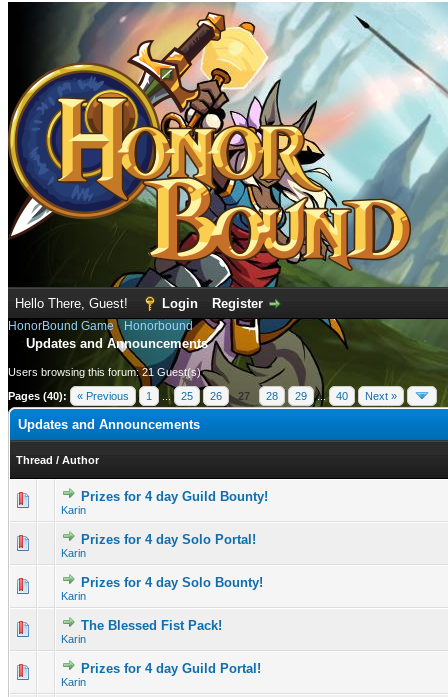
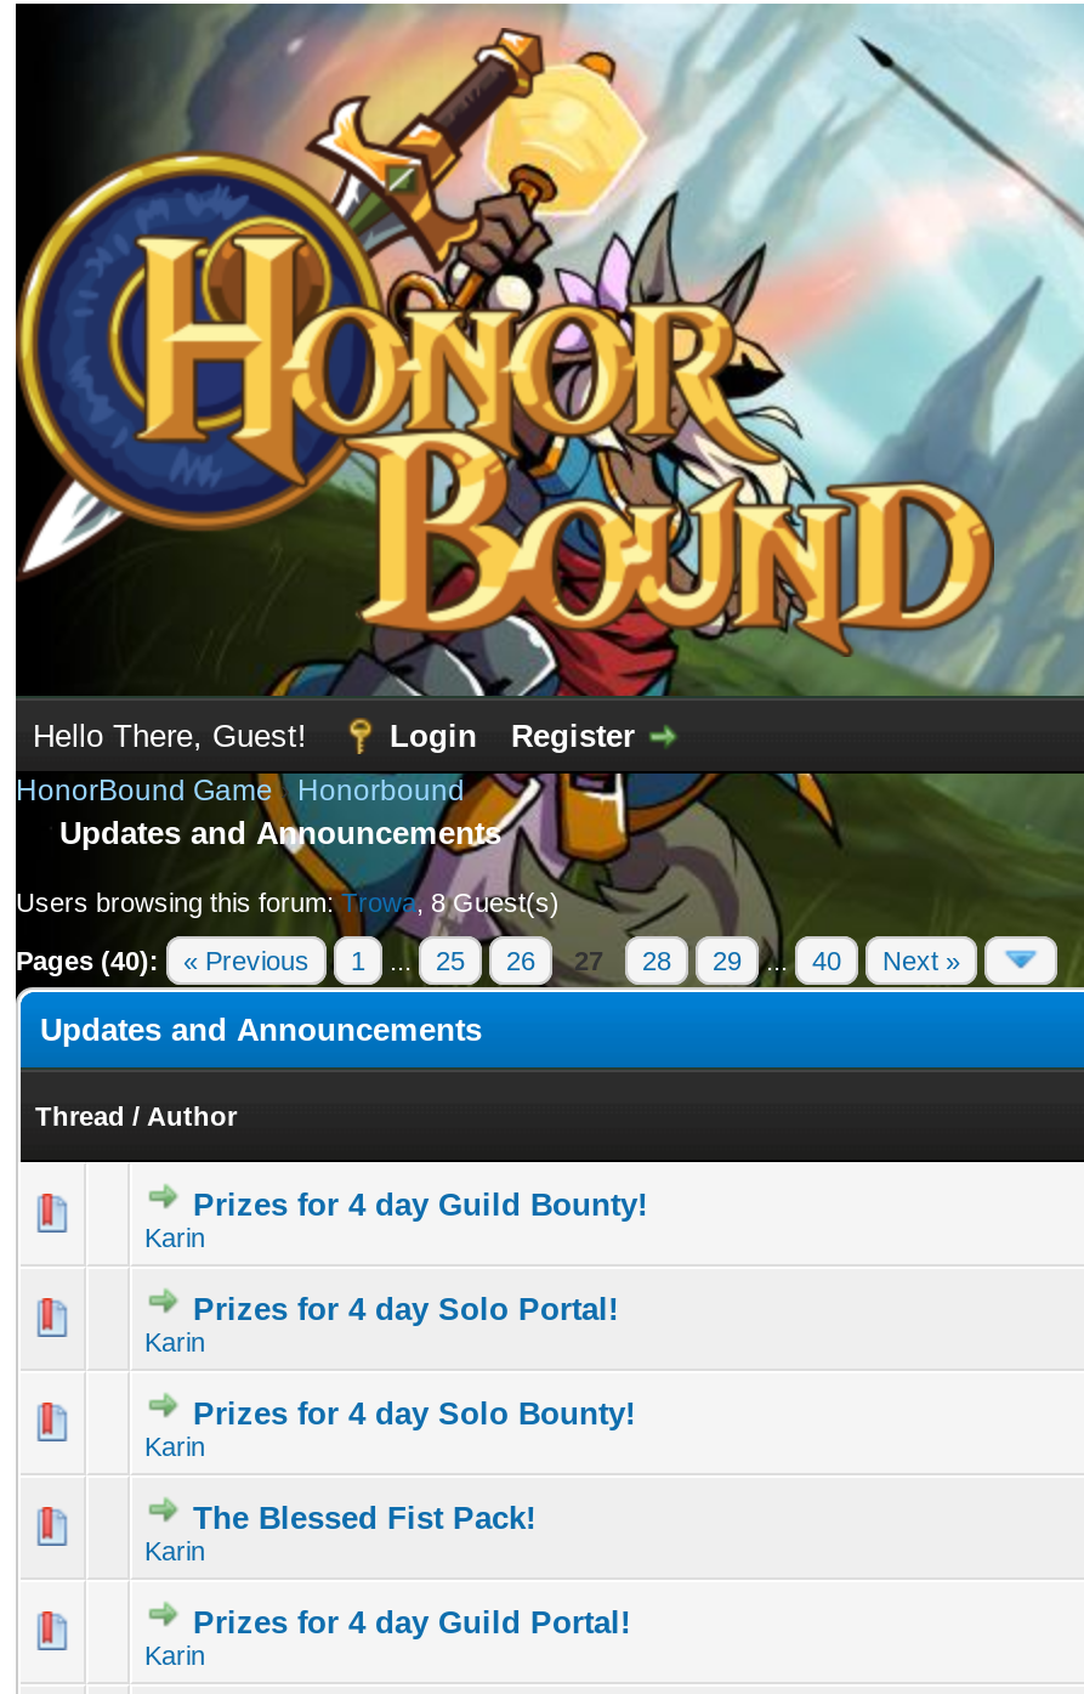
- Users browsing this forum: 21 Guest(s)
+ Users browsing this forum: Trowa, 8 Guest(s)
